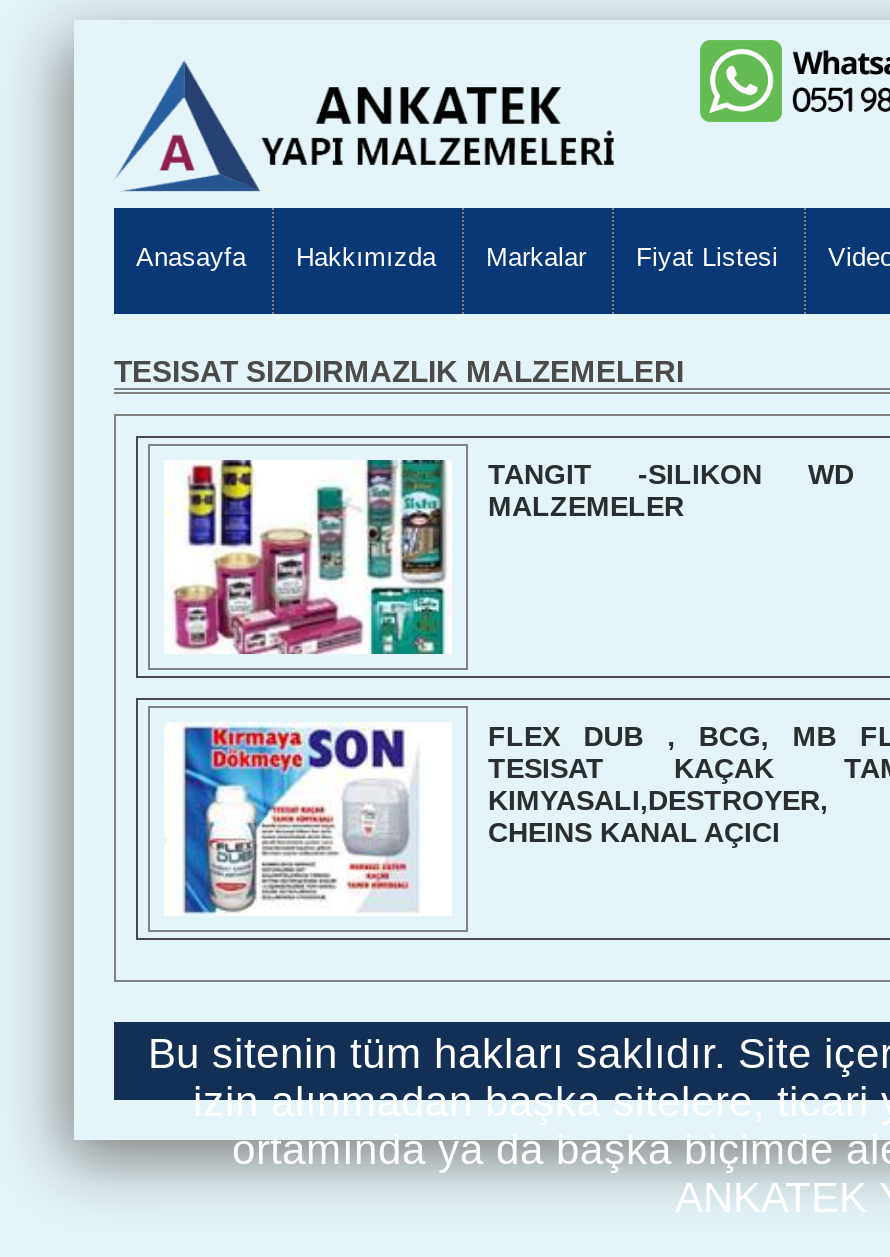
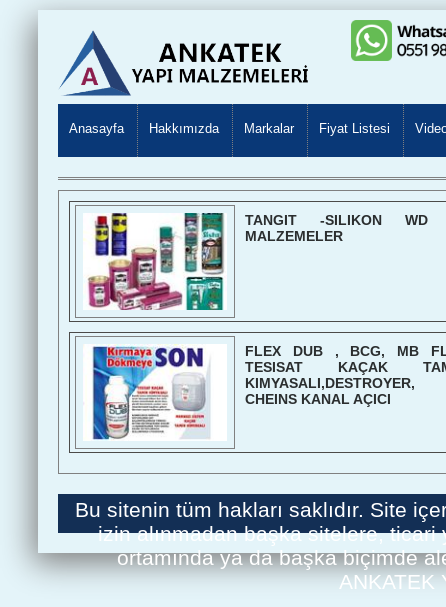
- TESISAT SIZDIRMAZLIK MALZEMELERI
